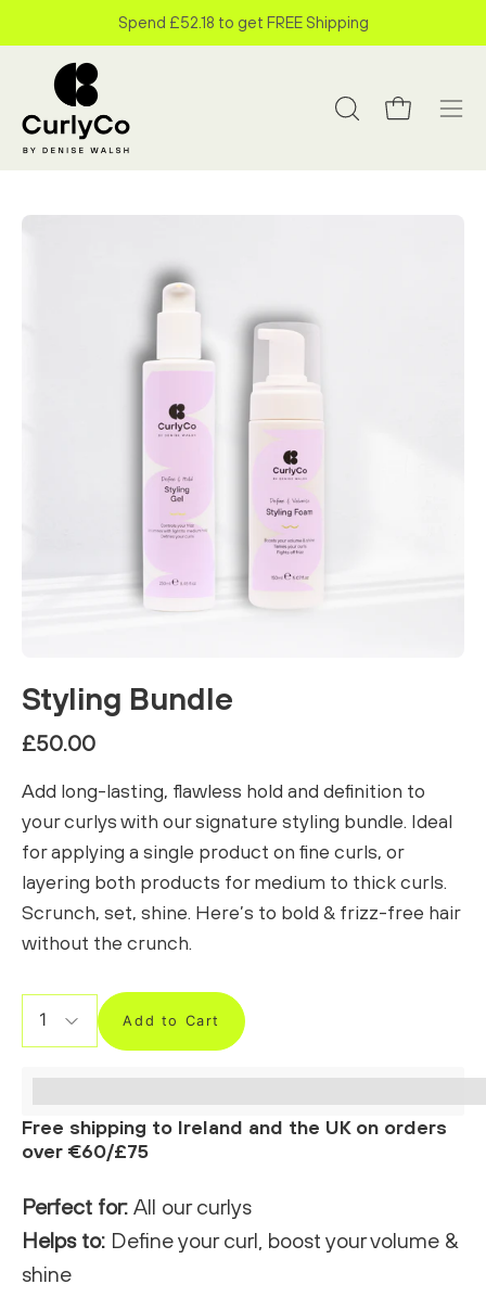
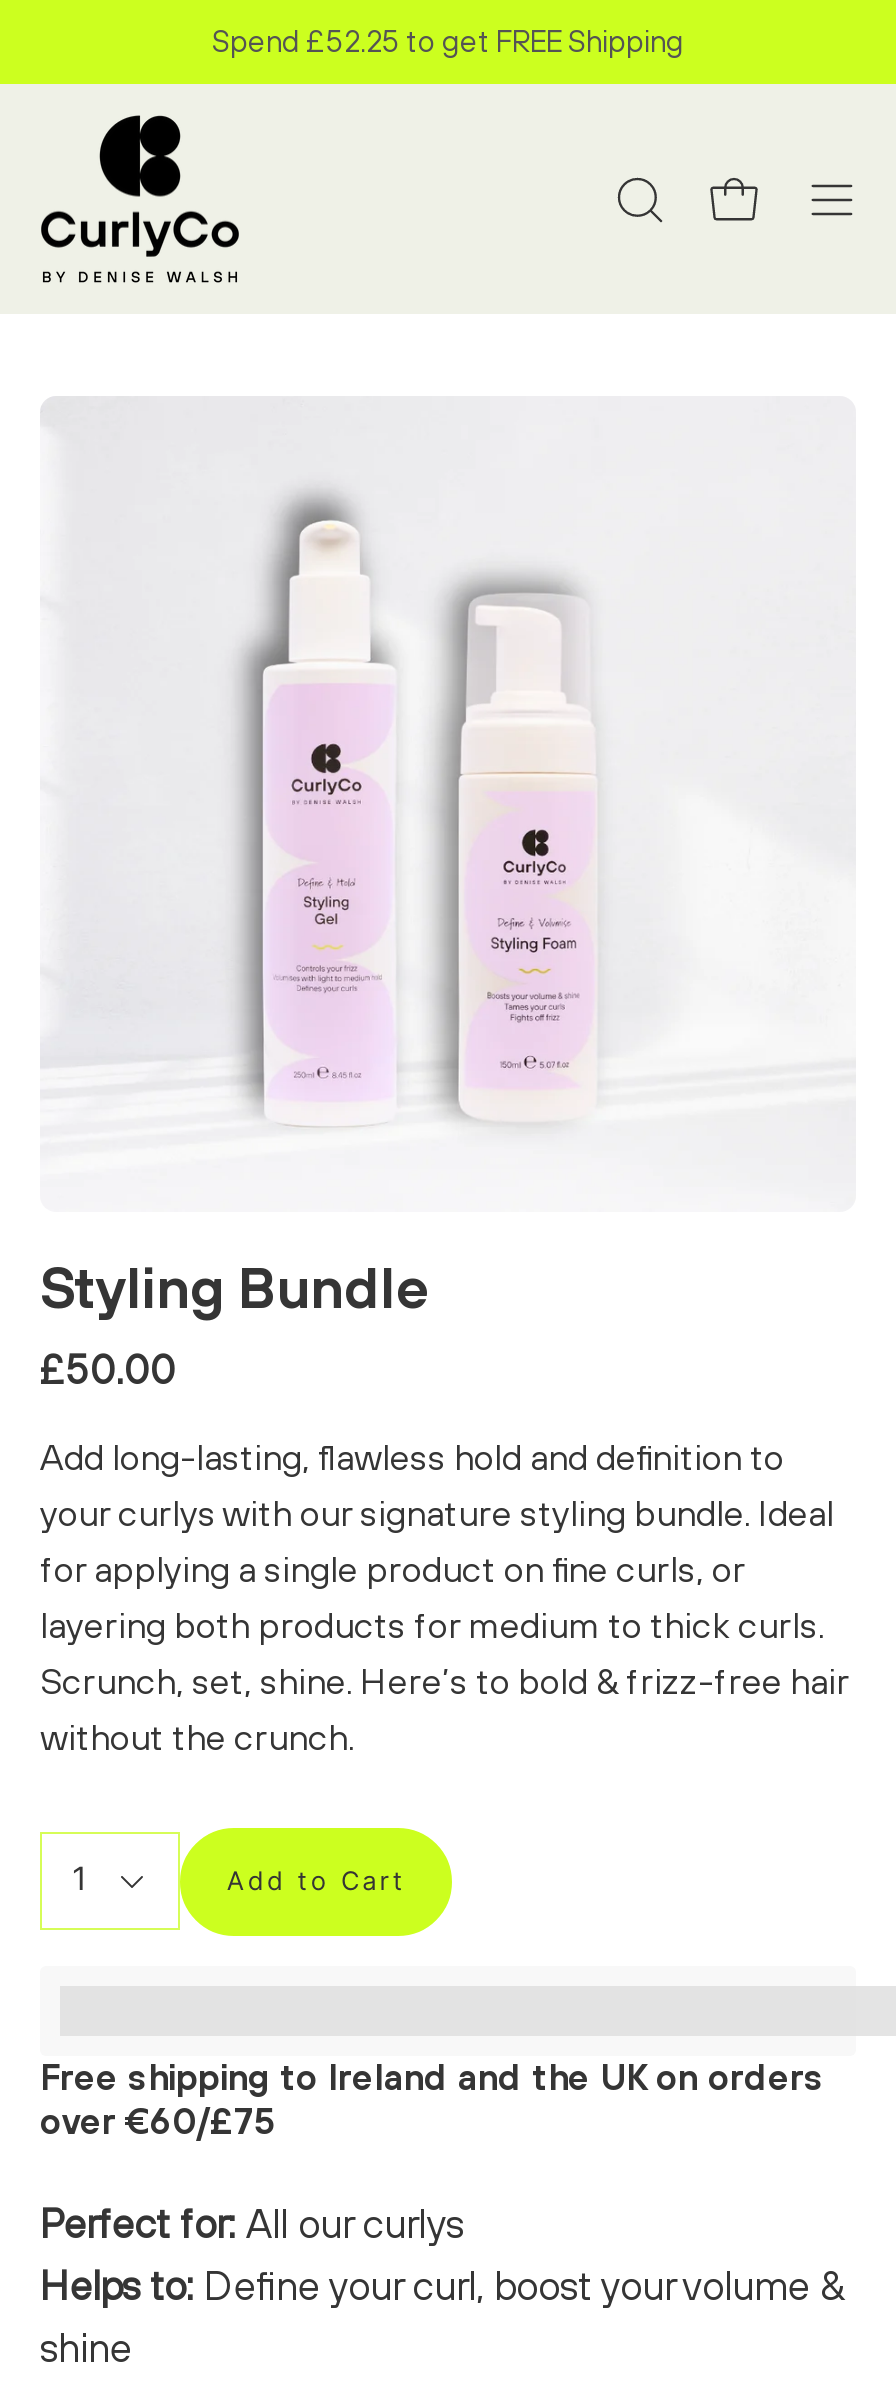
- Spend £52.18 to get FREE Shipping
+ Spend £52.25 to get FREE Shipping
